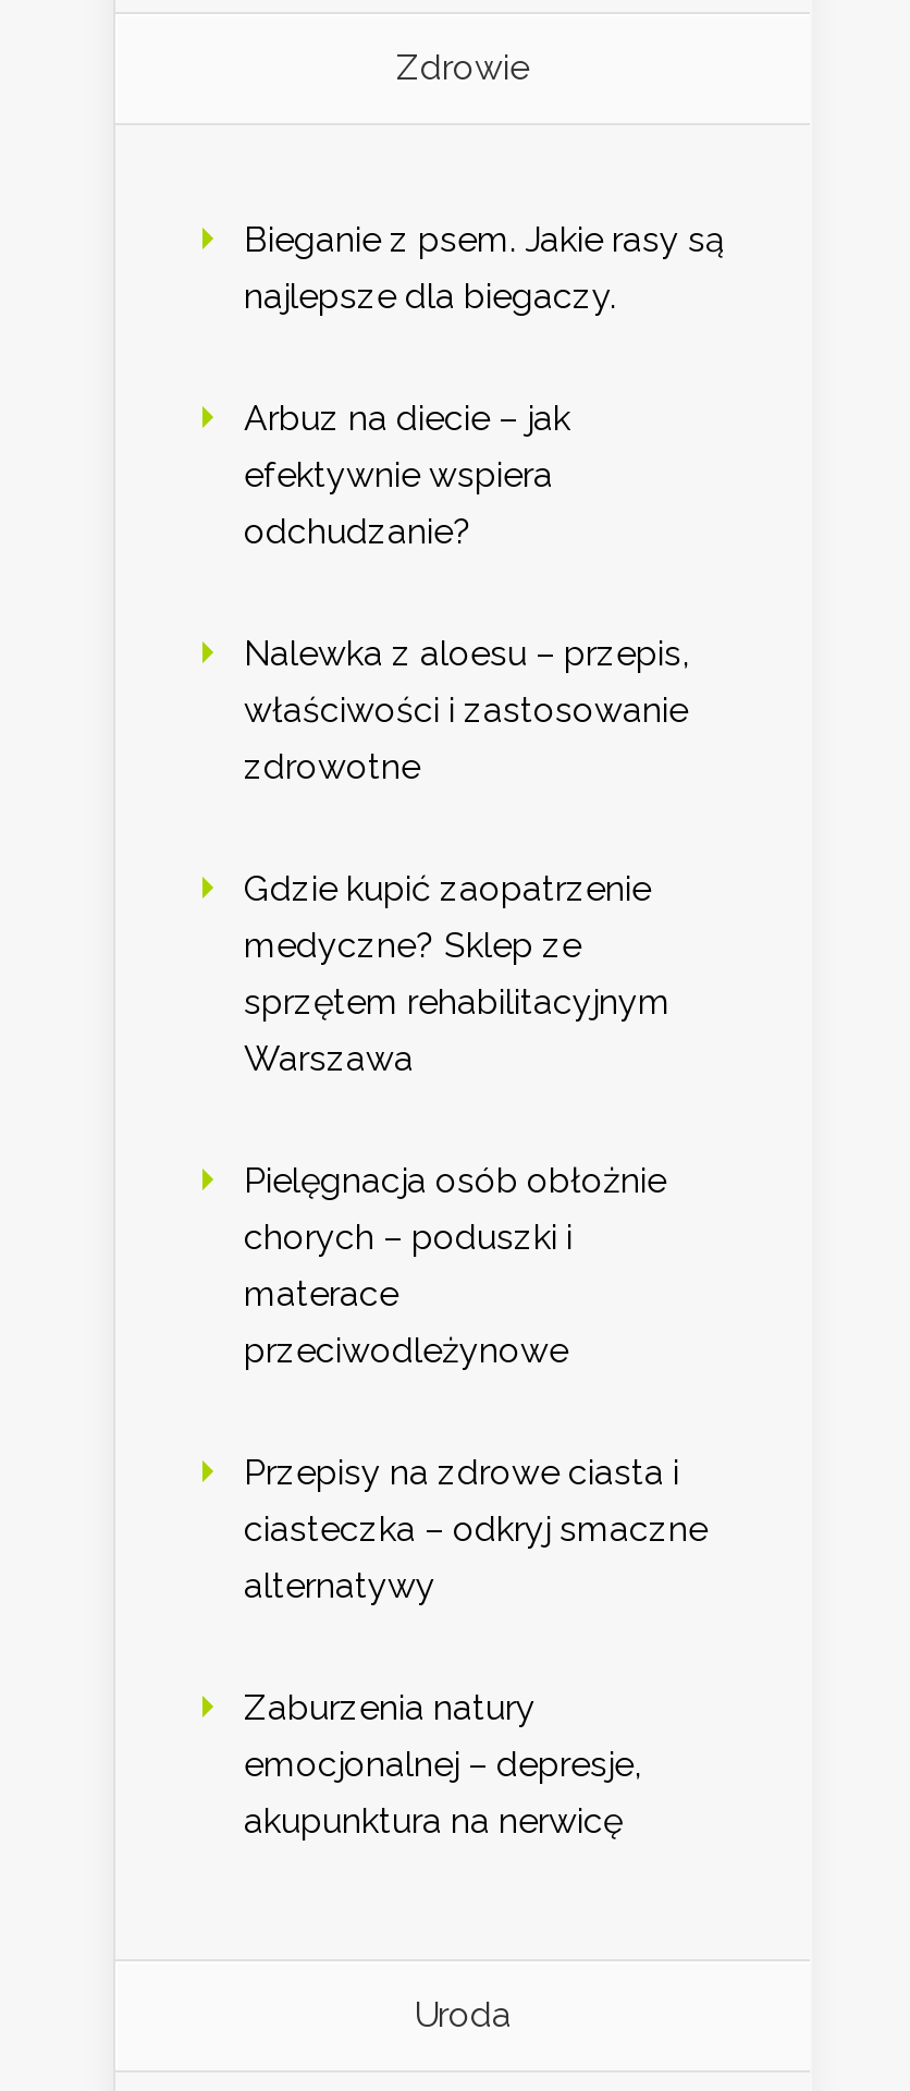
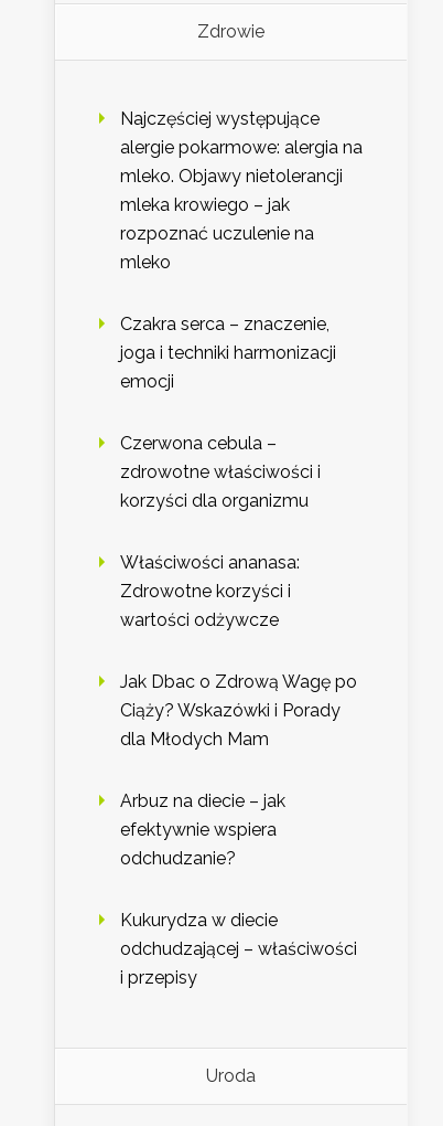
- Bieganie z psem. Jakie rasy są
- najlepsze dla biegaczy.
+ Najczęściej występujące
+ alergie pokarmowe: alergia na
+ mleko. Objawy nietolerancji
+ mleka krowiego – jak
+ rozpoznać uczulenie na
+ mleko
+ Czakra serca – znaczenie,
+ joga i techniki harmonizacji
+ emocji
+ Czerwona cebula –
+ zdrowotne właściwości i
+ korzyści dla organizmu
+ Właściwości ananasa:
+ Zdrowotne korzyści i
+ wartości odżywcze
+ Jak Dbac o Zdrową Wagę po
+ Ciąży? Wskazówki i Porady
+ dla Młodych Mam

moved down: Arbuz na diecie – jak | efektywnie wspiera | odchudzanie?

- Nalewka z aloesu – przepis,
- właściwości i zastosowanie
- zdrowotne
- Gdzie kupić zaopatrzenie
- medyczne? Sklep ze
- sprzętem rehabilitacyjnym
- Warszawa
- Pielęgnacja osób obłożnie
- chorych – poduszki i
- materace
- przeciwodleżynowe
- Przepisy na zdrowe ciasta i
- ciasteczka – odkryj smaczne
- alternatywy
- Zaburzenia natury
- emocjonalnej – depresje,
- akupunktura na nerwicę
+ Kukurydza w diecie
+ odchudzającej – właściwości
+ i przepisy
